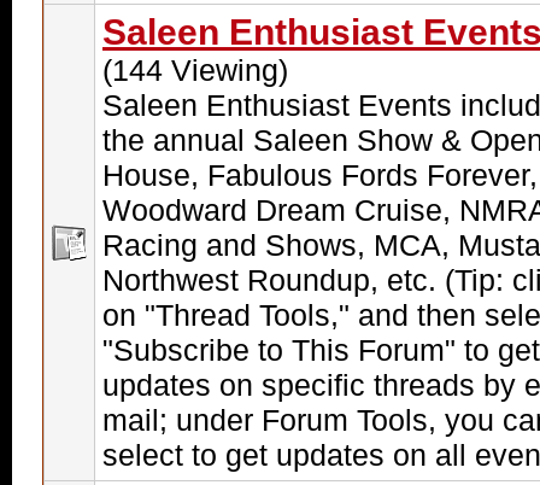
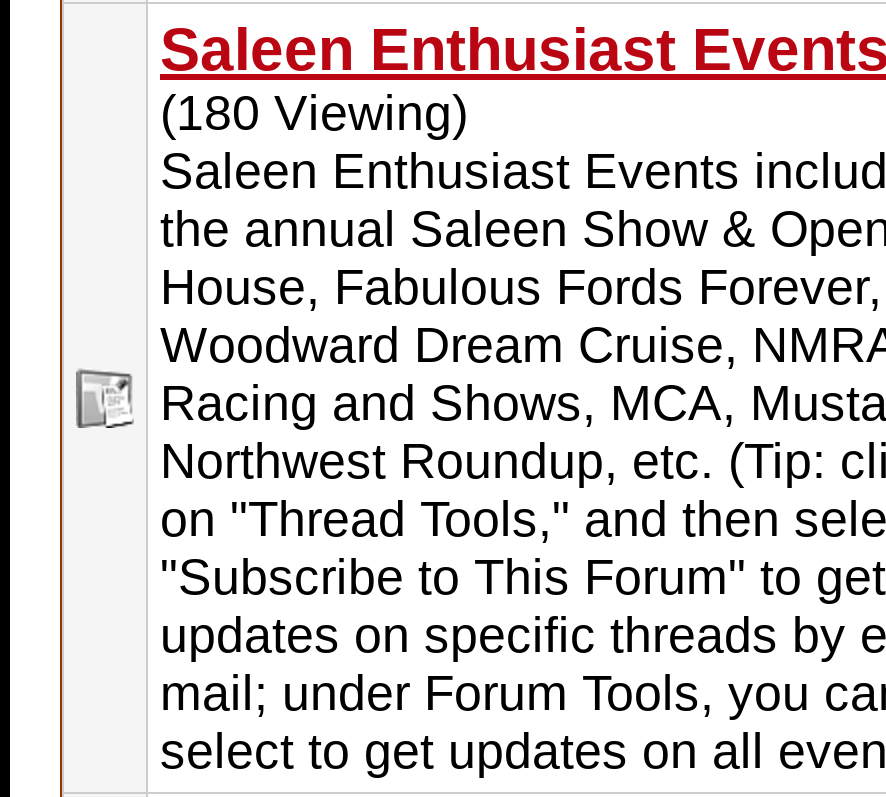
- (144 Viewing)
+ (180 Viewing)
